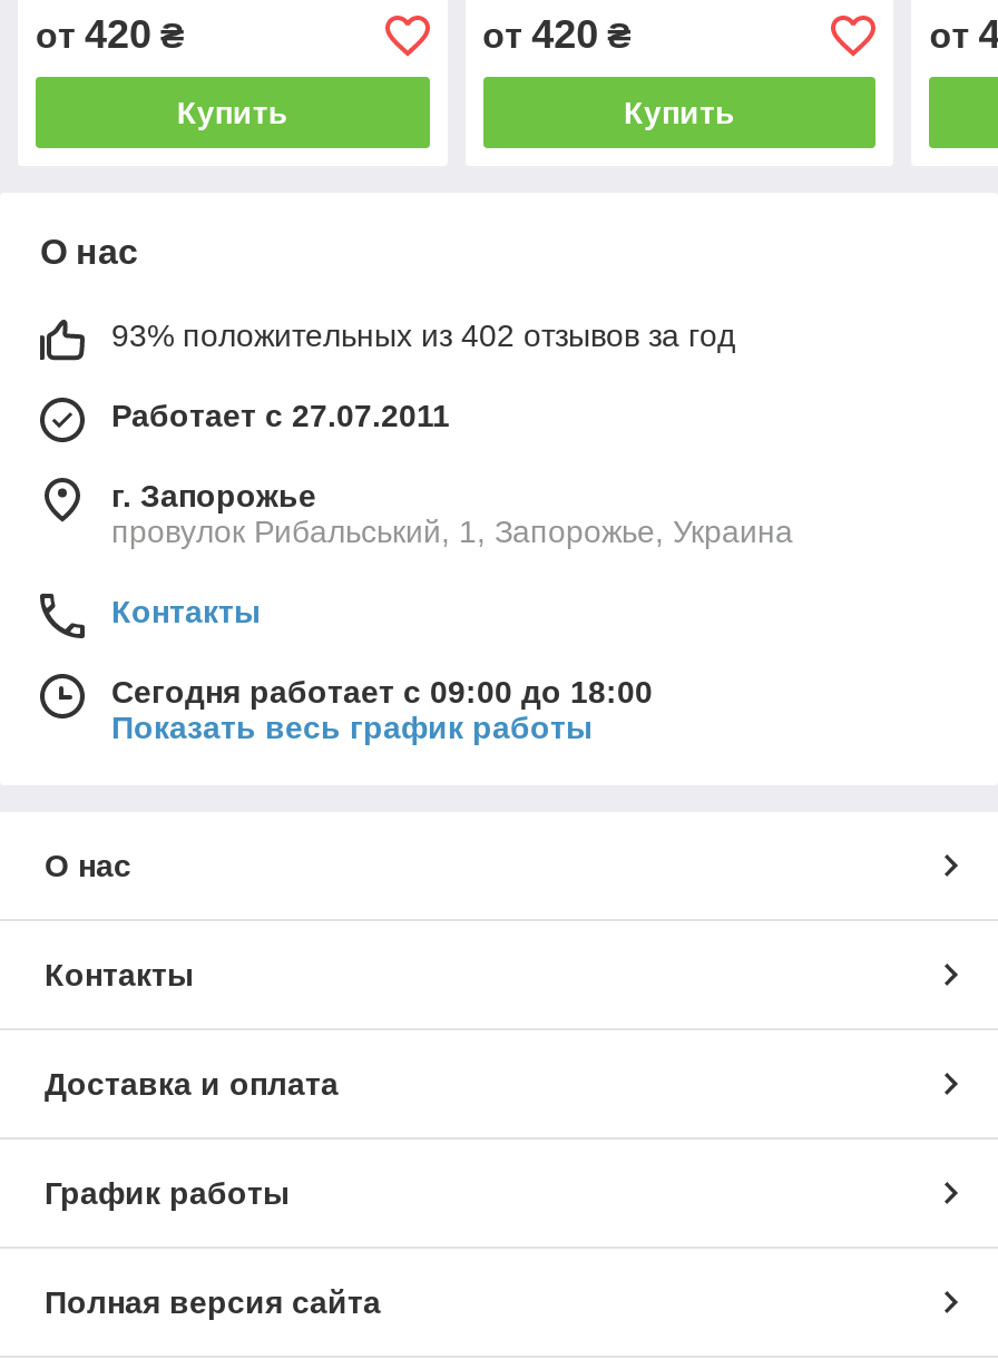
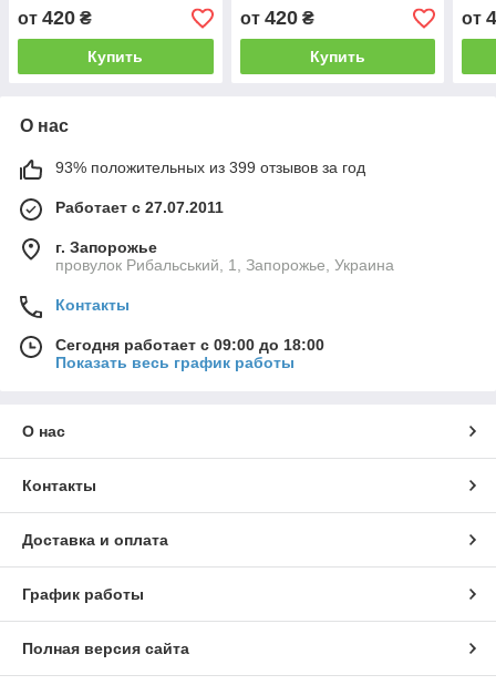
- 93% положительных из 402 отзывов за год
+ 93% положительных из 399 отзывов за год
